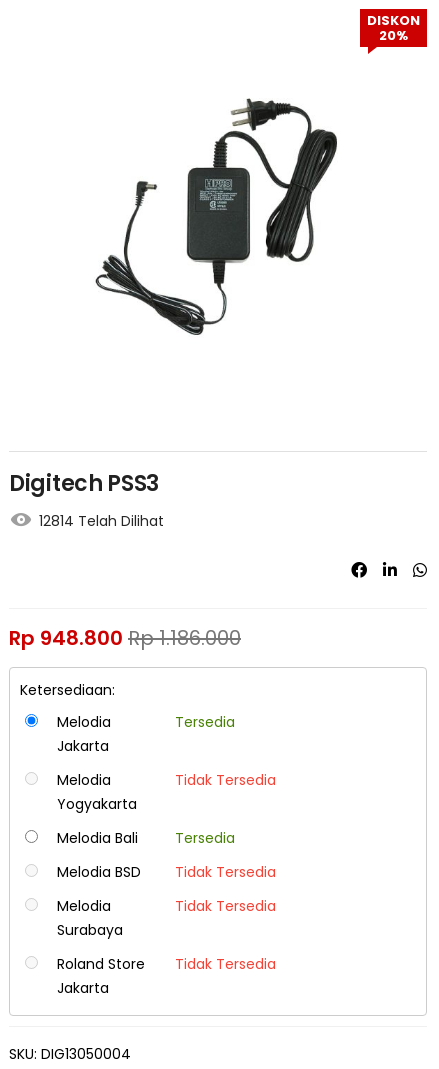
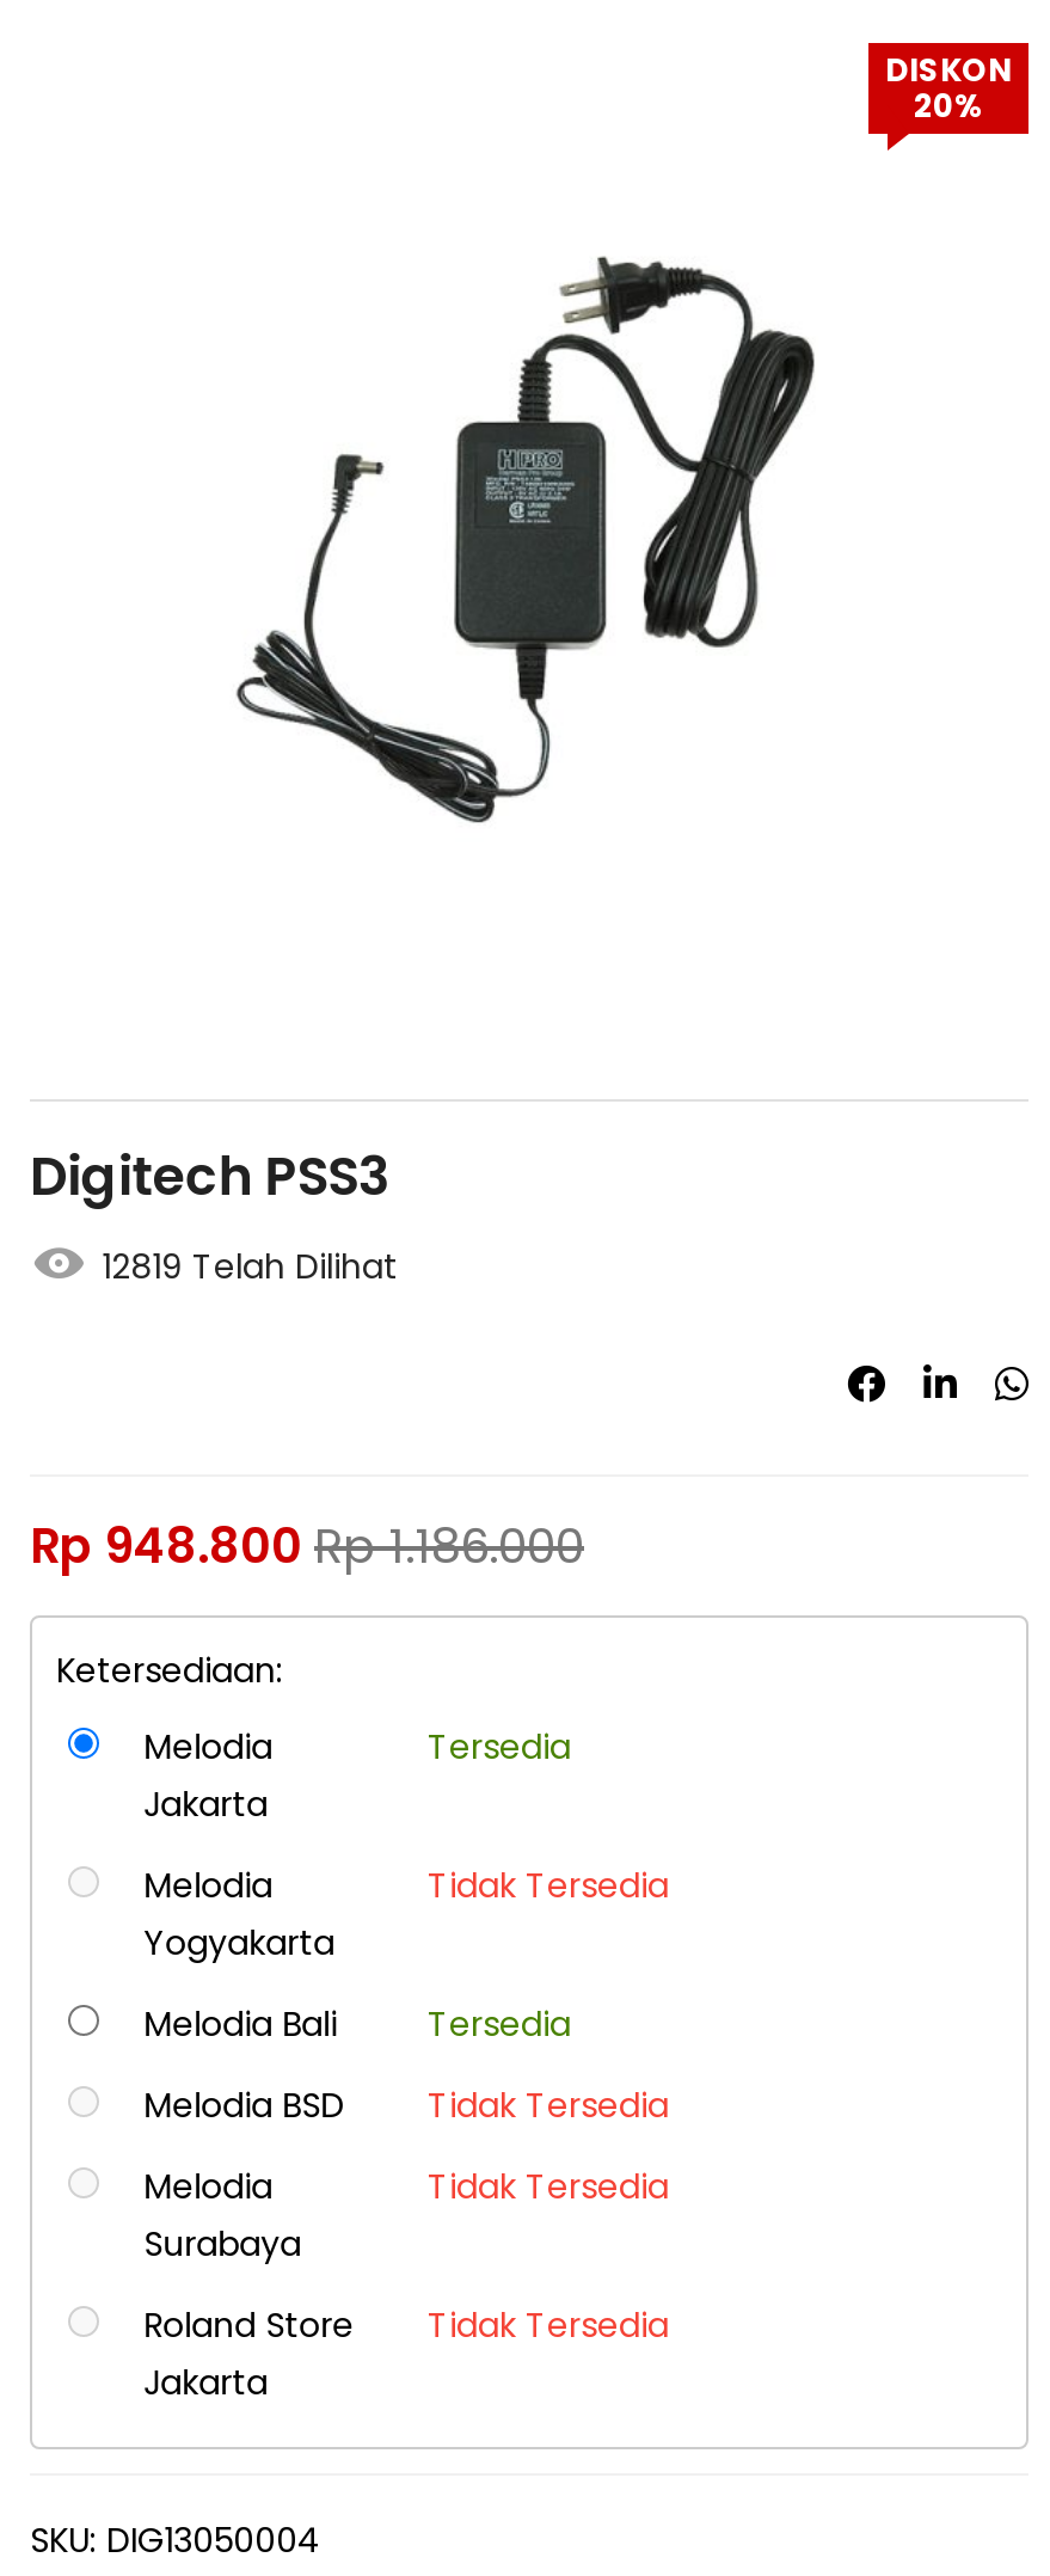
- 12814 Telah Dilihat
+ 12819 Telah Dilihat
